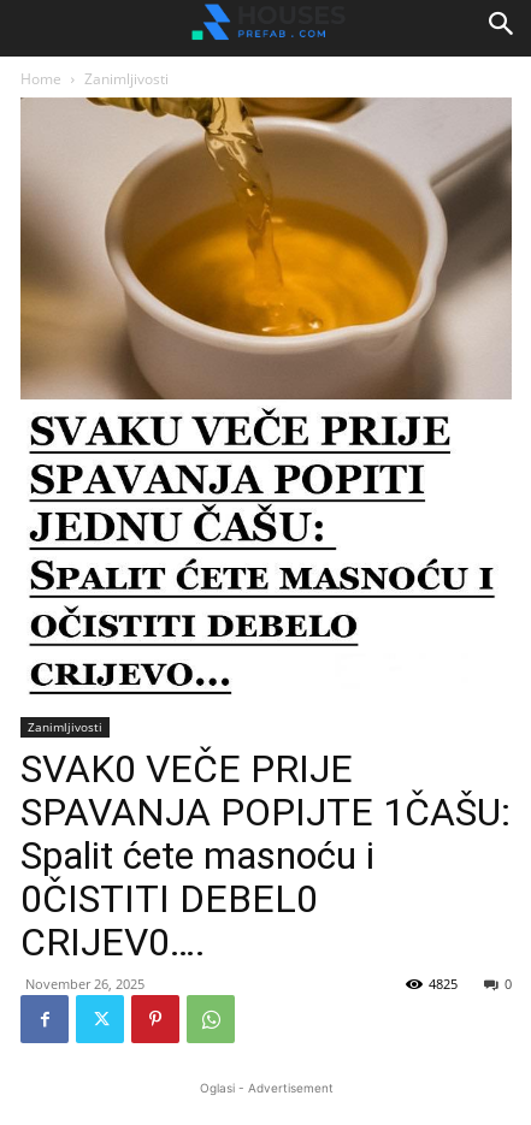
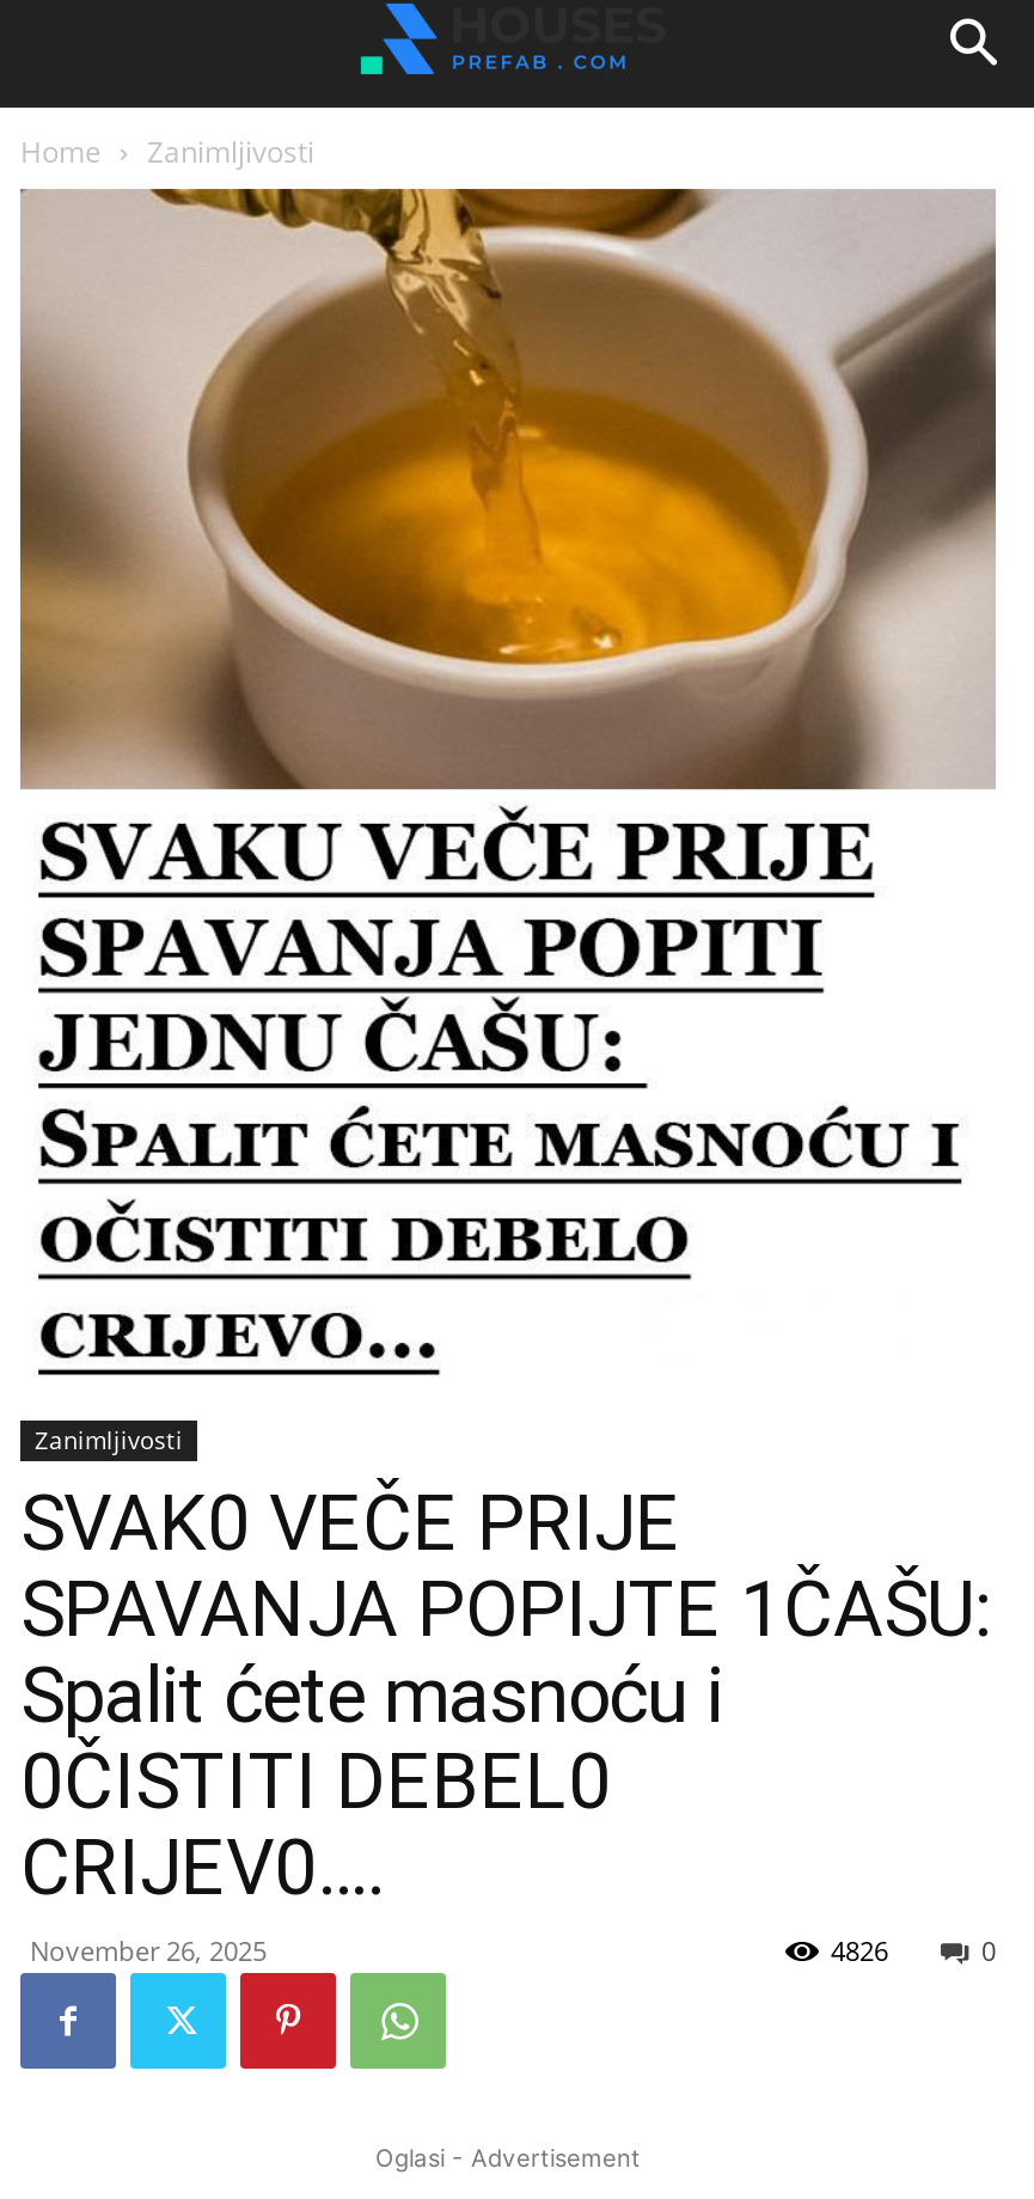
- 4825
+ 4826
